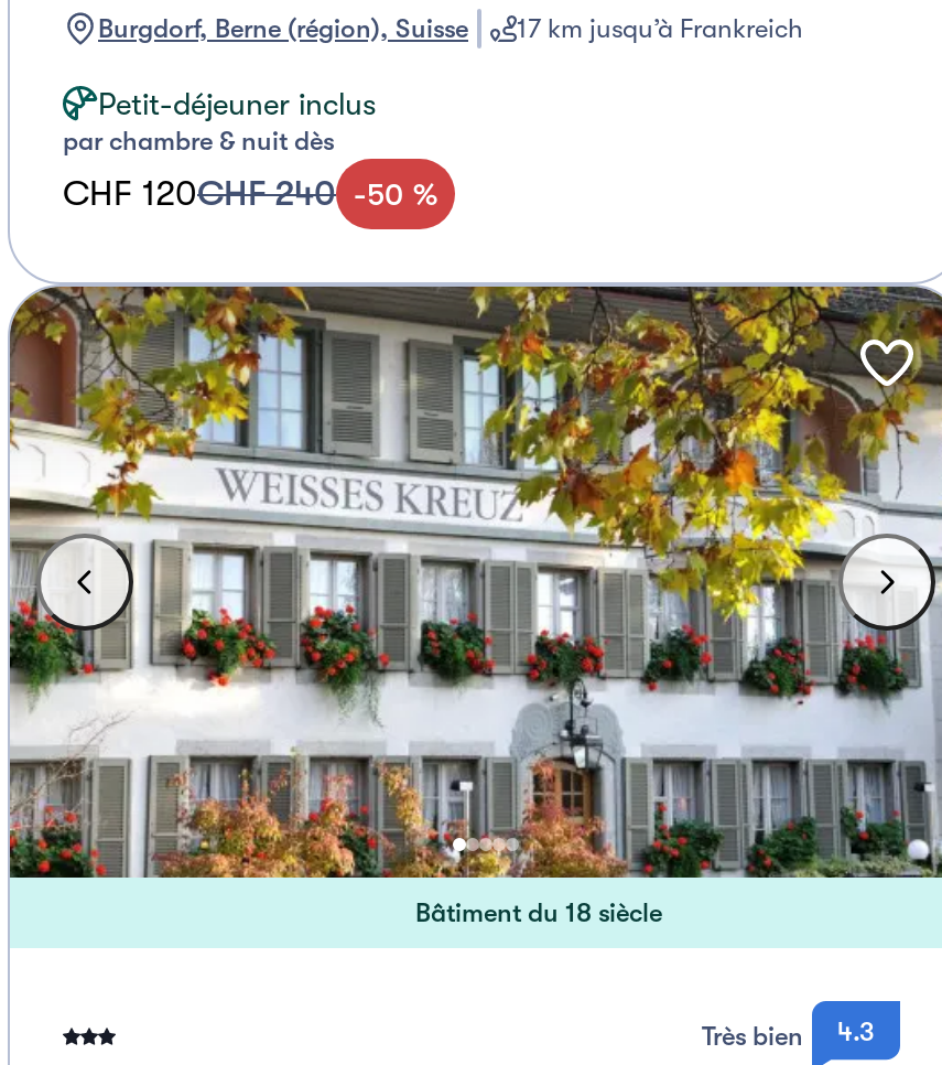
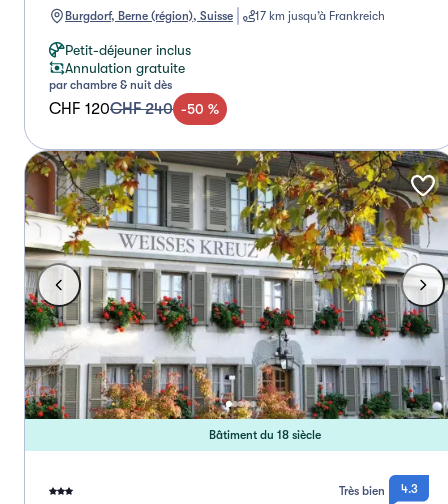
+ Annulation gratuite
